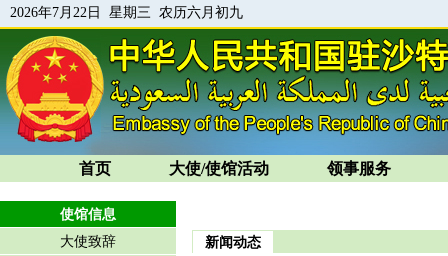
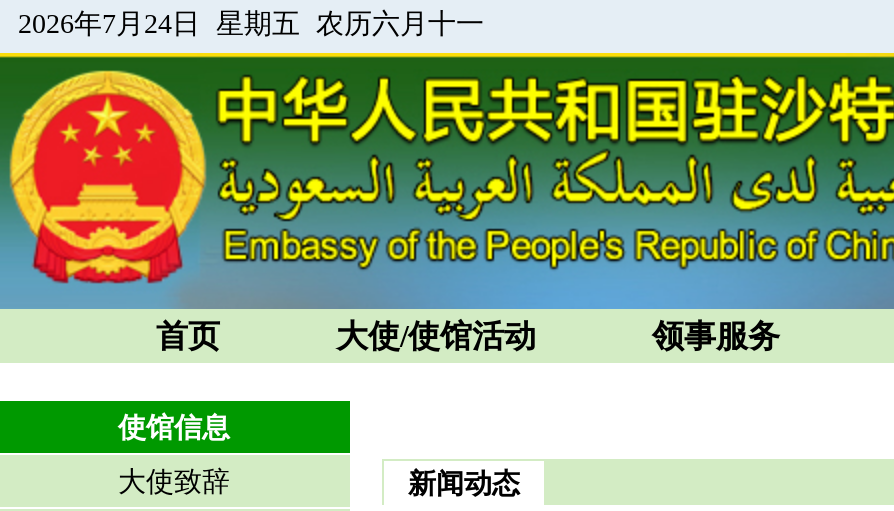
- 2026年7月22日 星期三 农历六月初九
+ 2026年7月24日 星期五 农历六月十一
